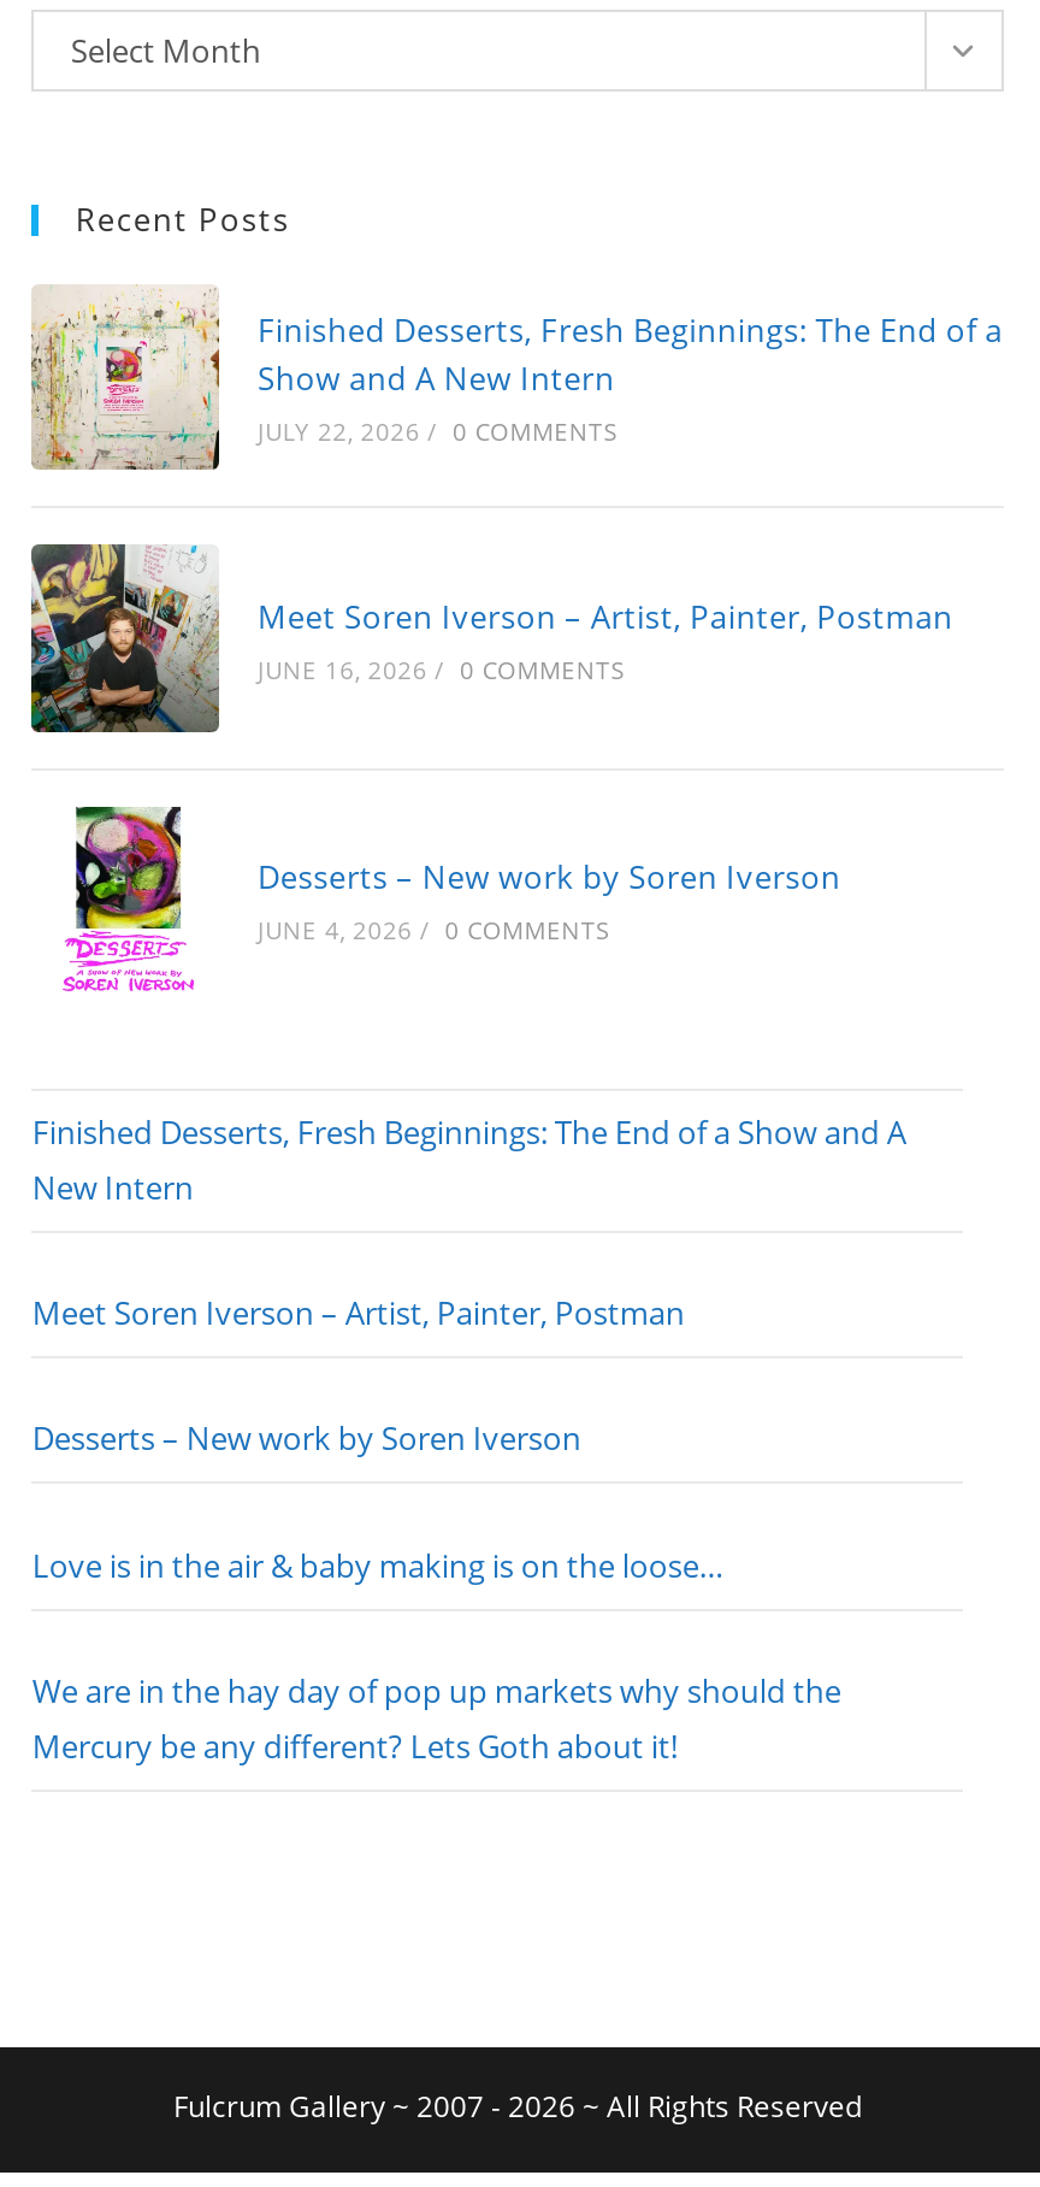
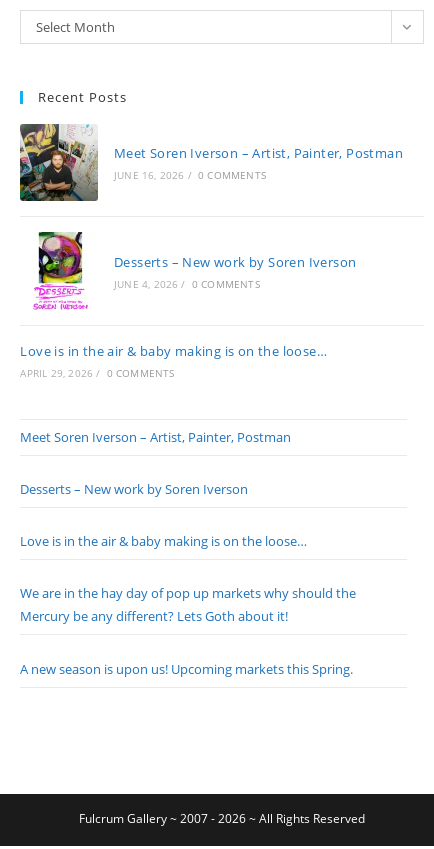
- [image]
- Finished Desserts, Fresh Beginnings: The End of a
- Show and A New Intern
- JULY 22, 2026 / 0 COMMENTS

moved up: [image] | Meet Soren Iverson – Artist, Painter, Postman | JUNE 16, 2026 / 0 COMMENTS | Desserts – New work by Soren Iverson | JUNE 4, 2026 / 0 COMMENTS

- Finished Desserts, Fresh Beginnings: The End of a Show and A
- New Intern
+ Love is in the air & baby making is on the loose…
+ APRIL 29, 2026 / 0 COMMENTS

moved up: Meet Soren Iverson – Artist, Painter, Postman | Desserts – New work by Soren Iverson | Love is in the air & baby making is on the loose… | We are in the hay day of pop up markets why should the | Mercury be any different? Lets Goth about it!

+ A new season is upon us! Upcoming markets this Spring.
